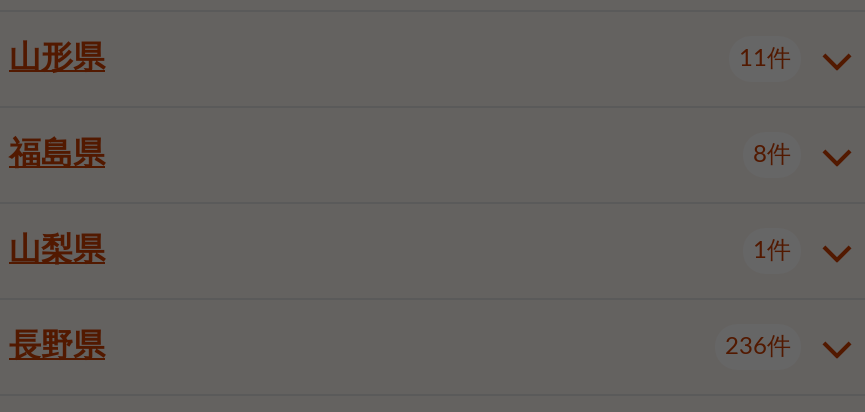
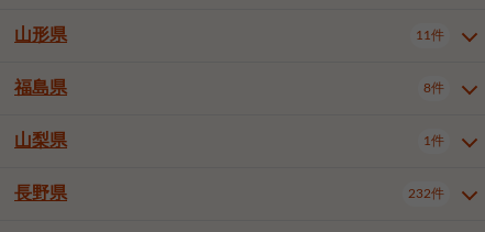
- 236件
+ 232件
